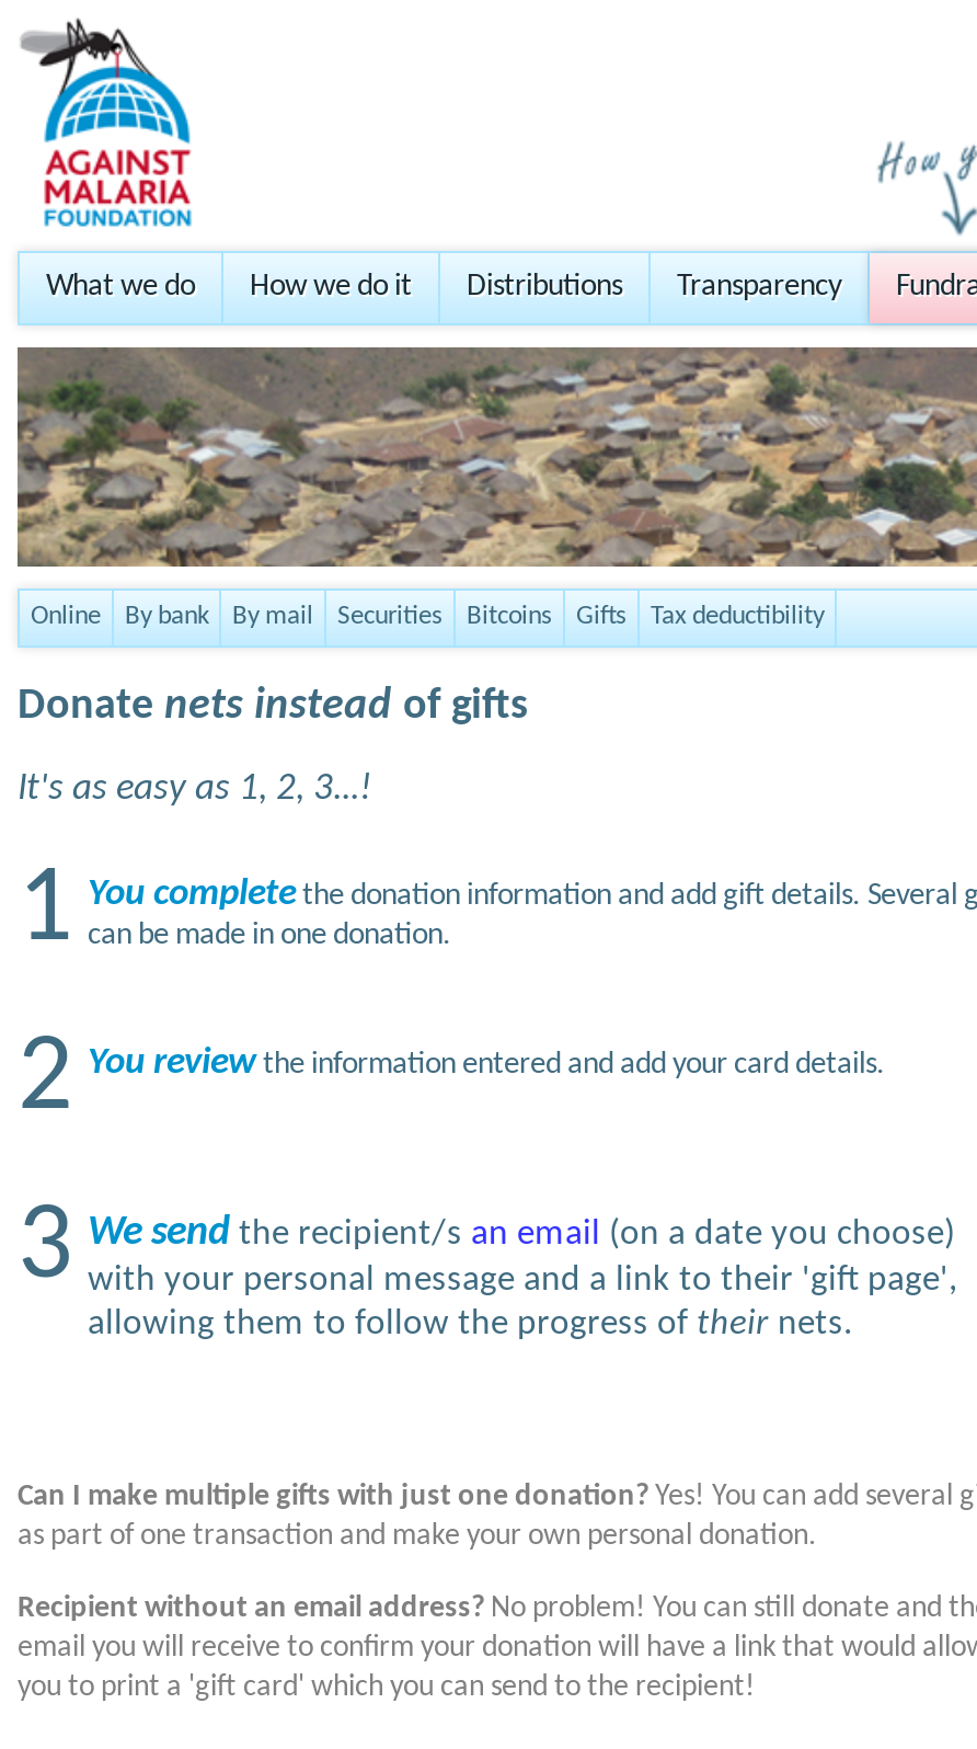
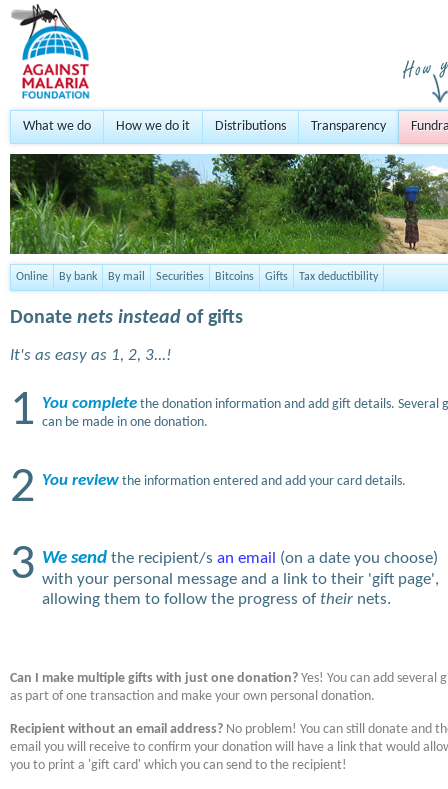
- [image]
+ [image]
